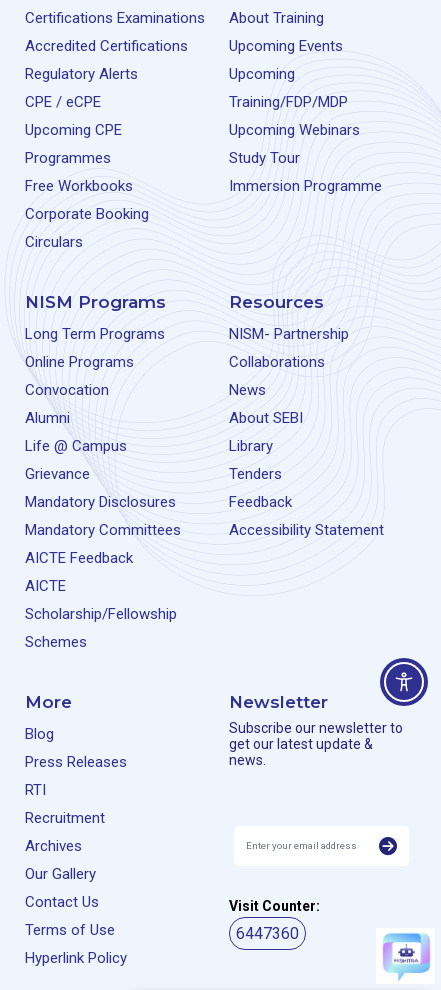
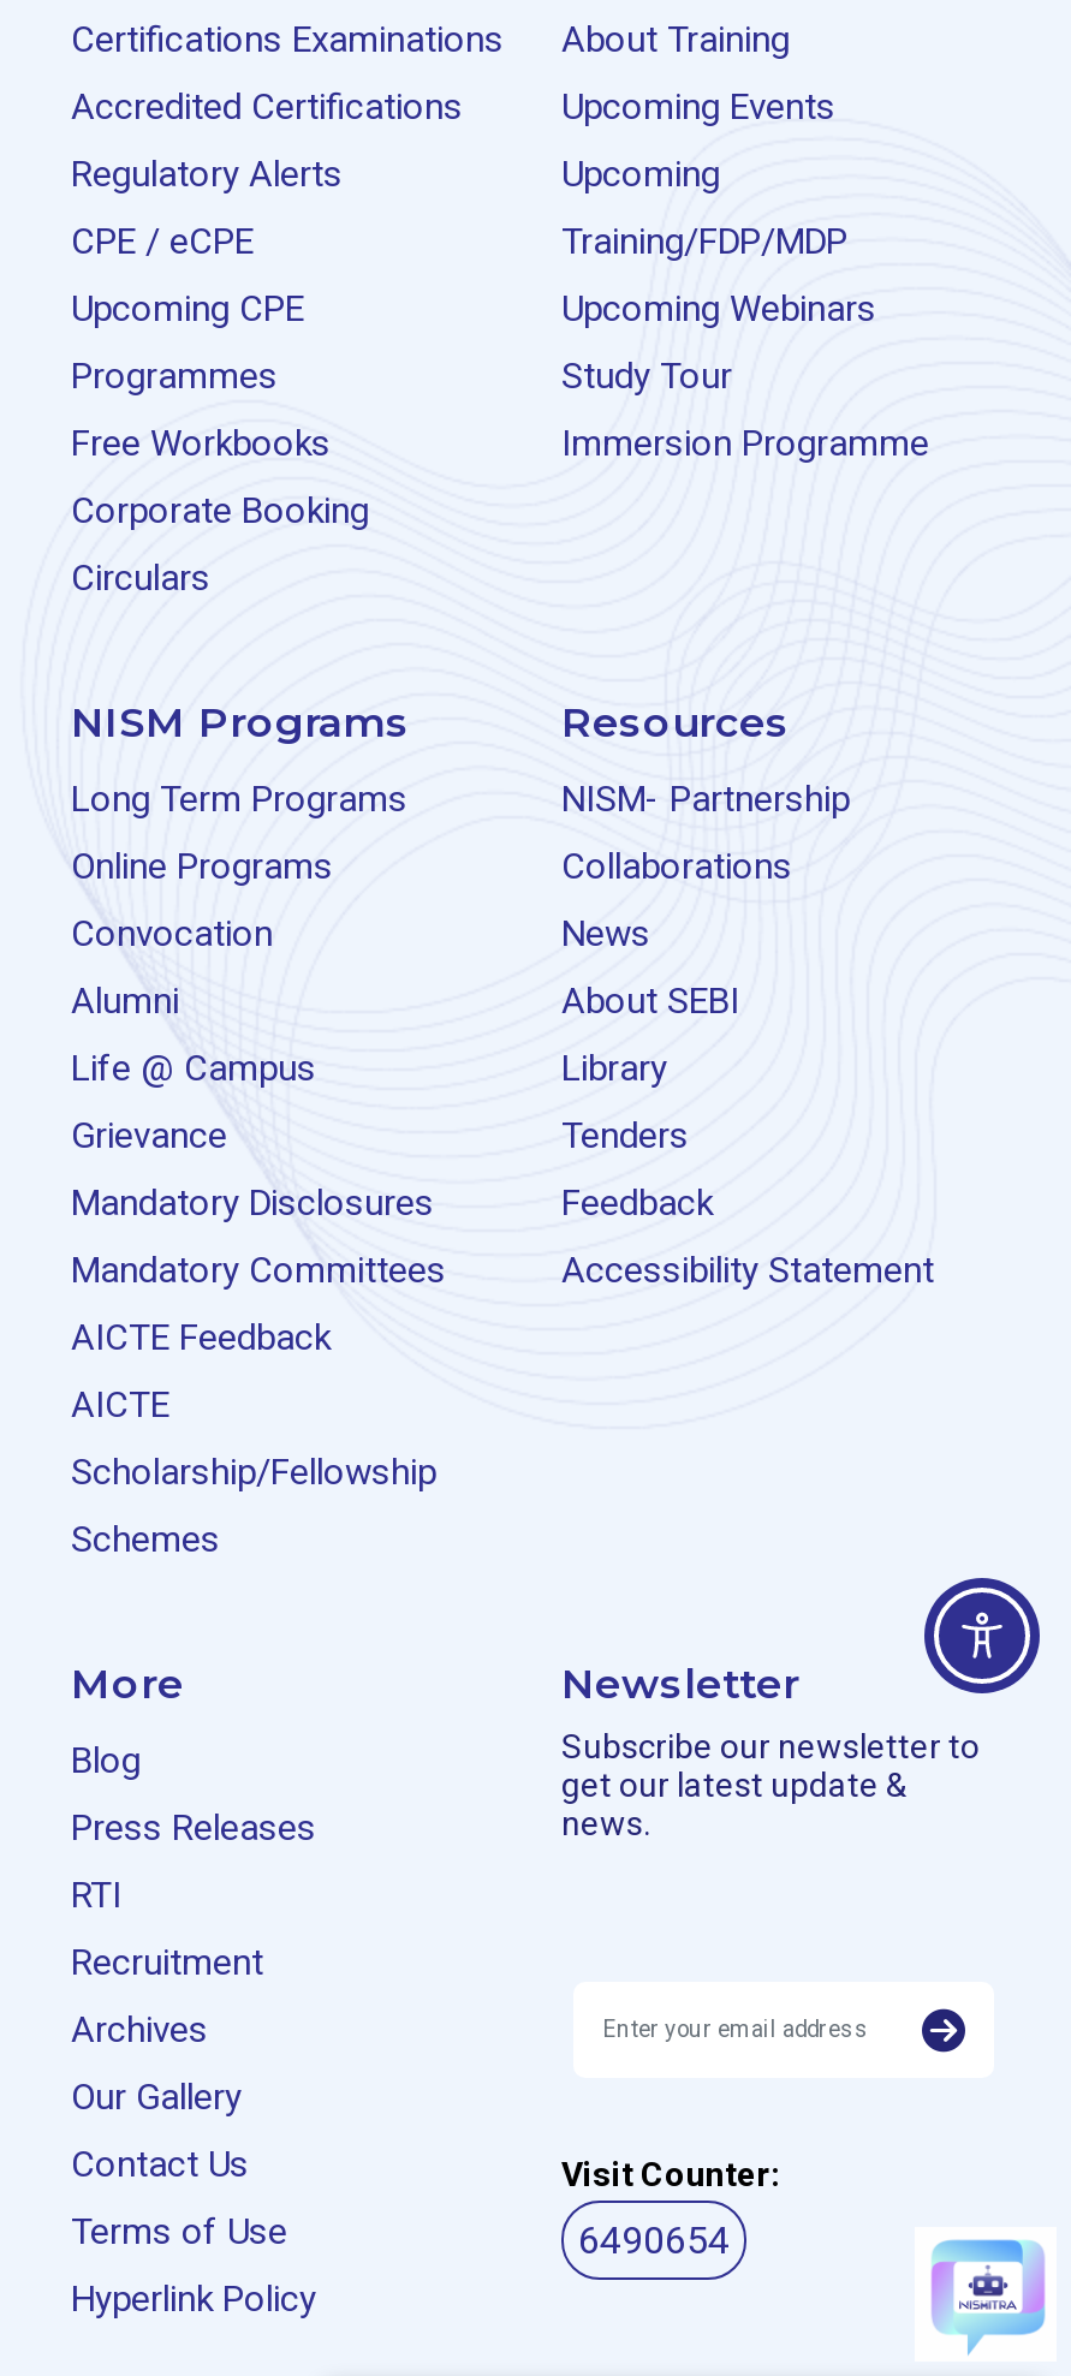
- 6447360
+ 6490654
